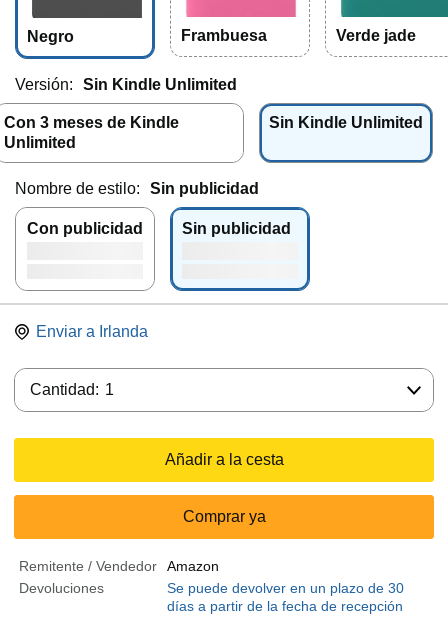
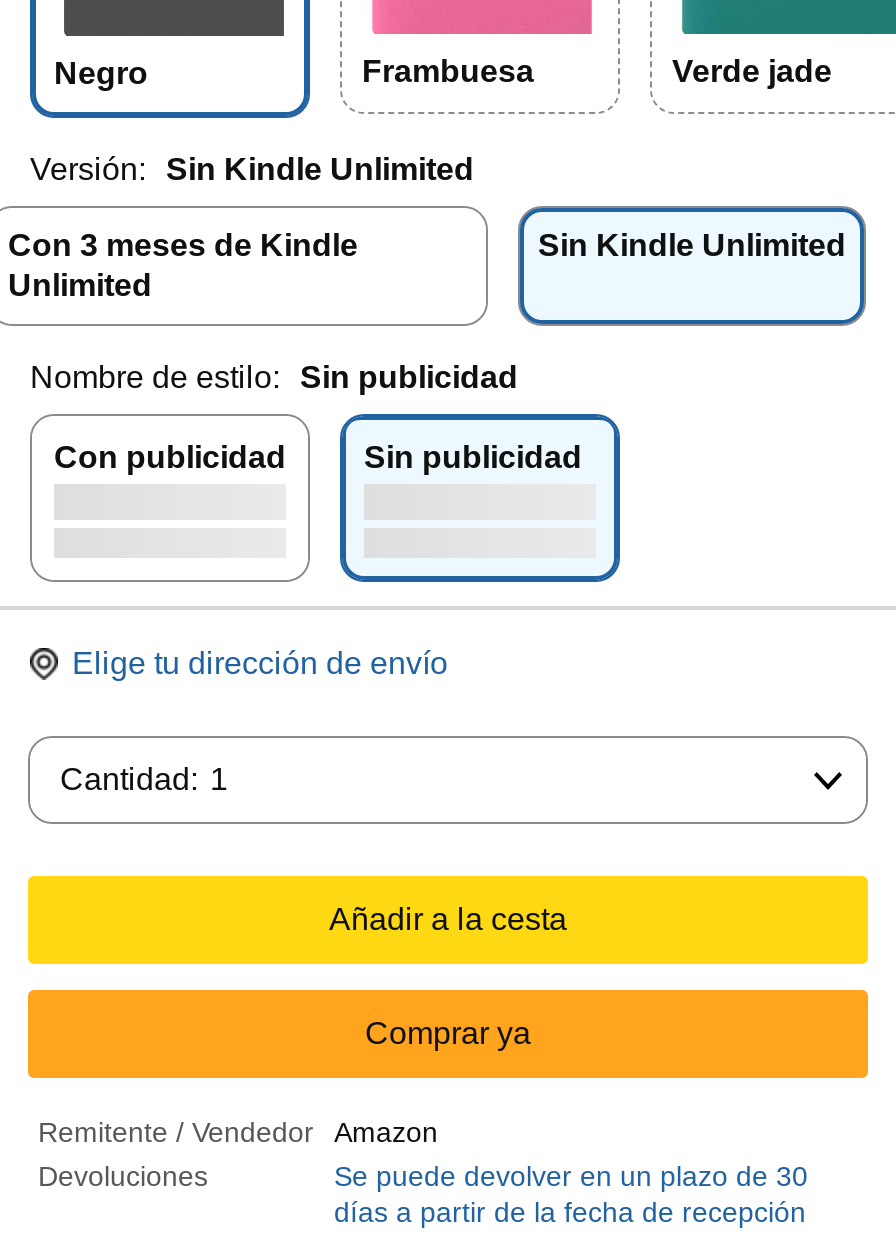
- Enviar a Irlanda
+ Elige tu dirección de envío
